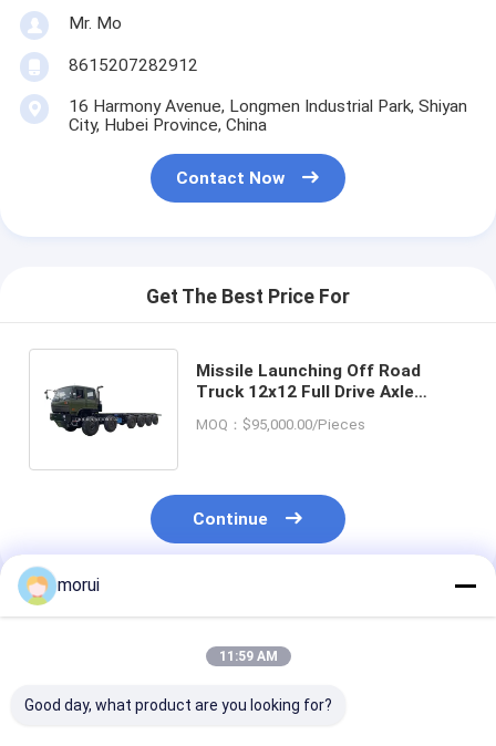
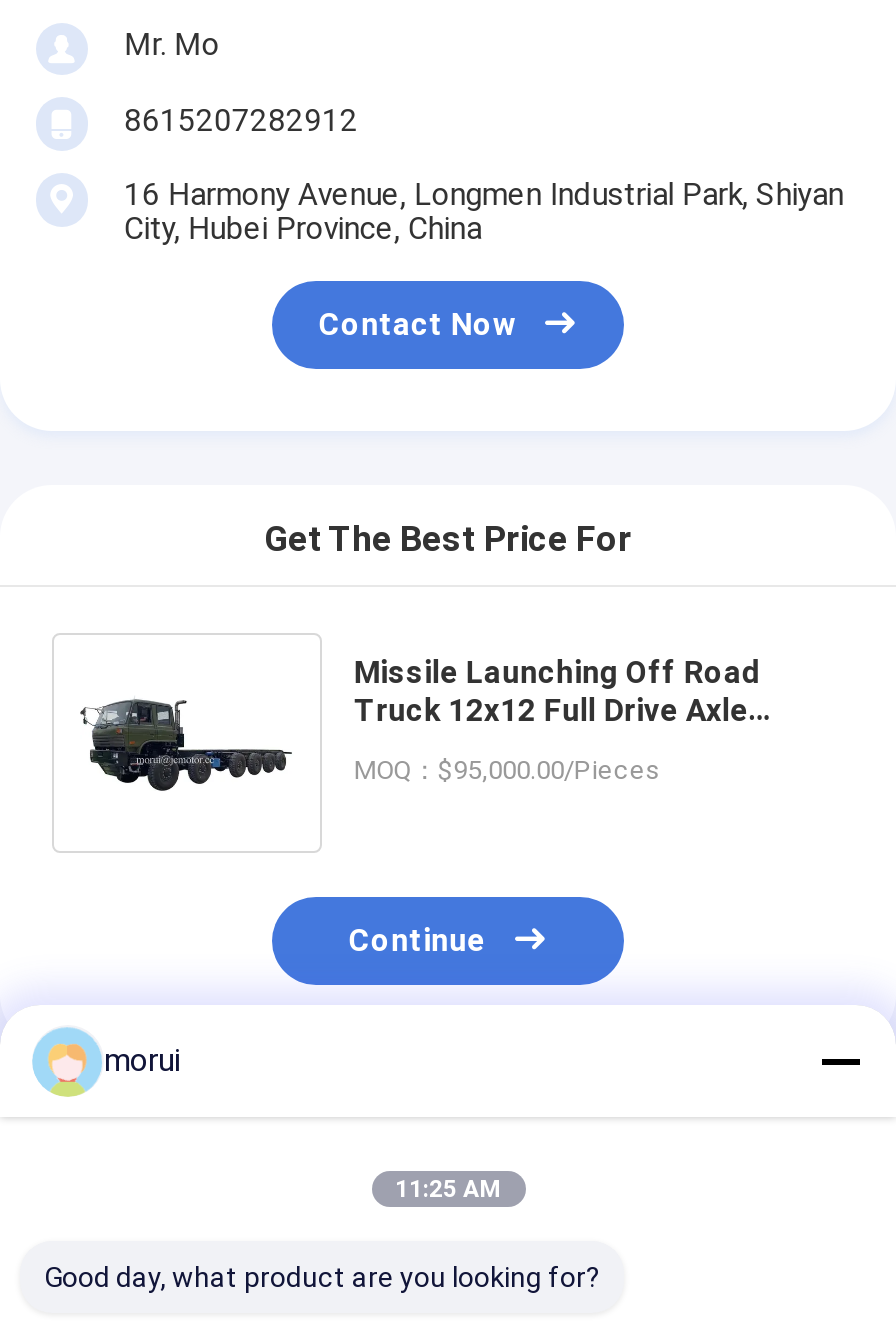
- 11:59 AM
+ 11:25 AM
